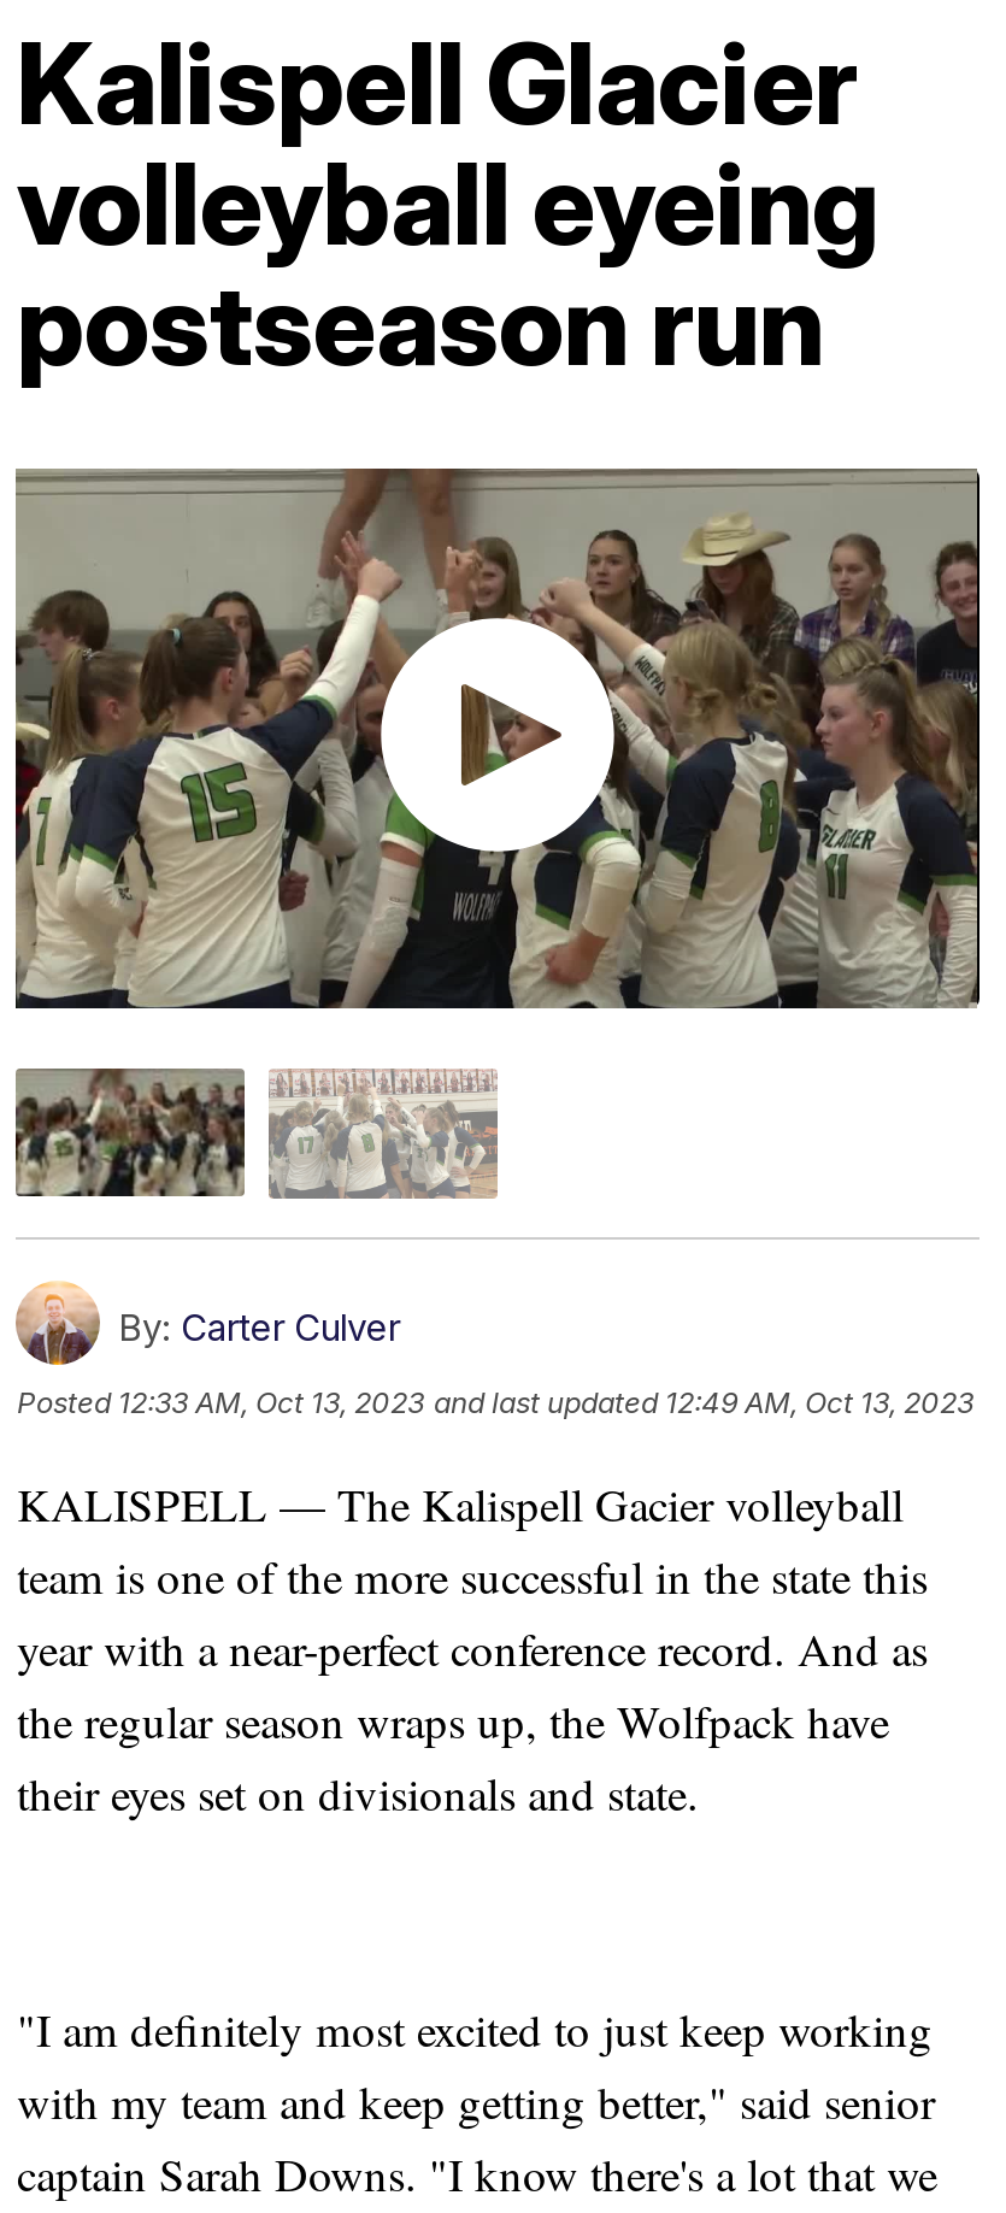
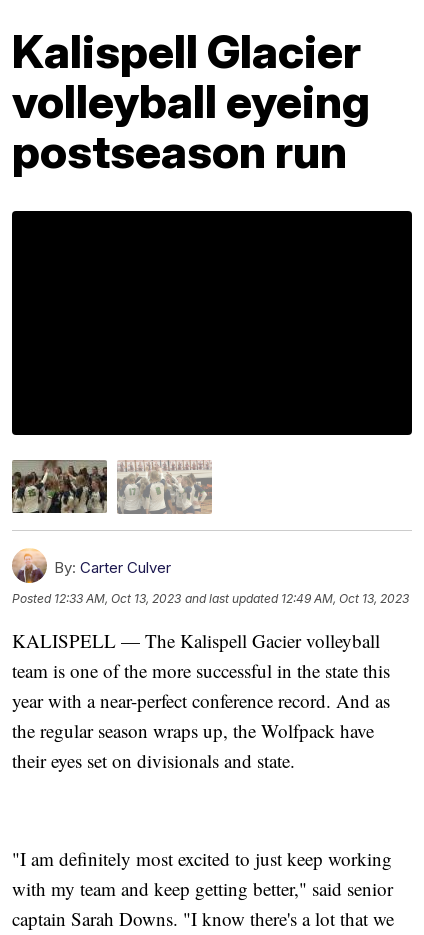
- [image]
